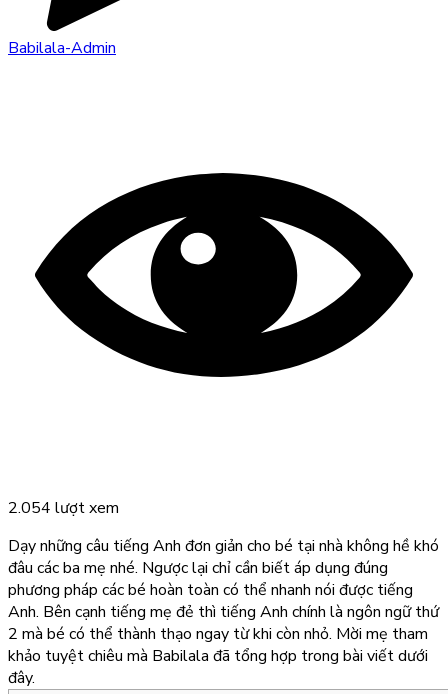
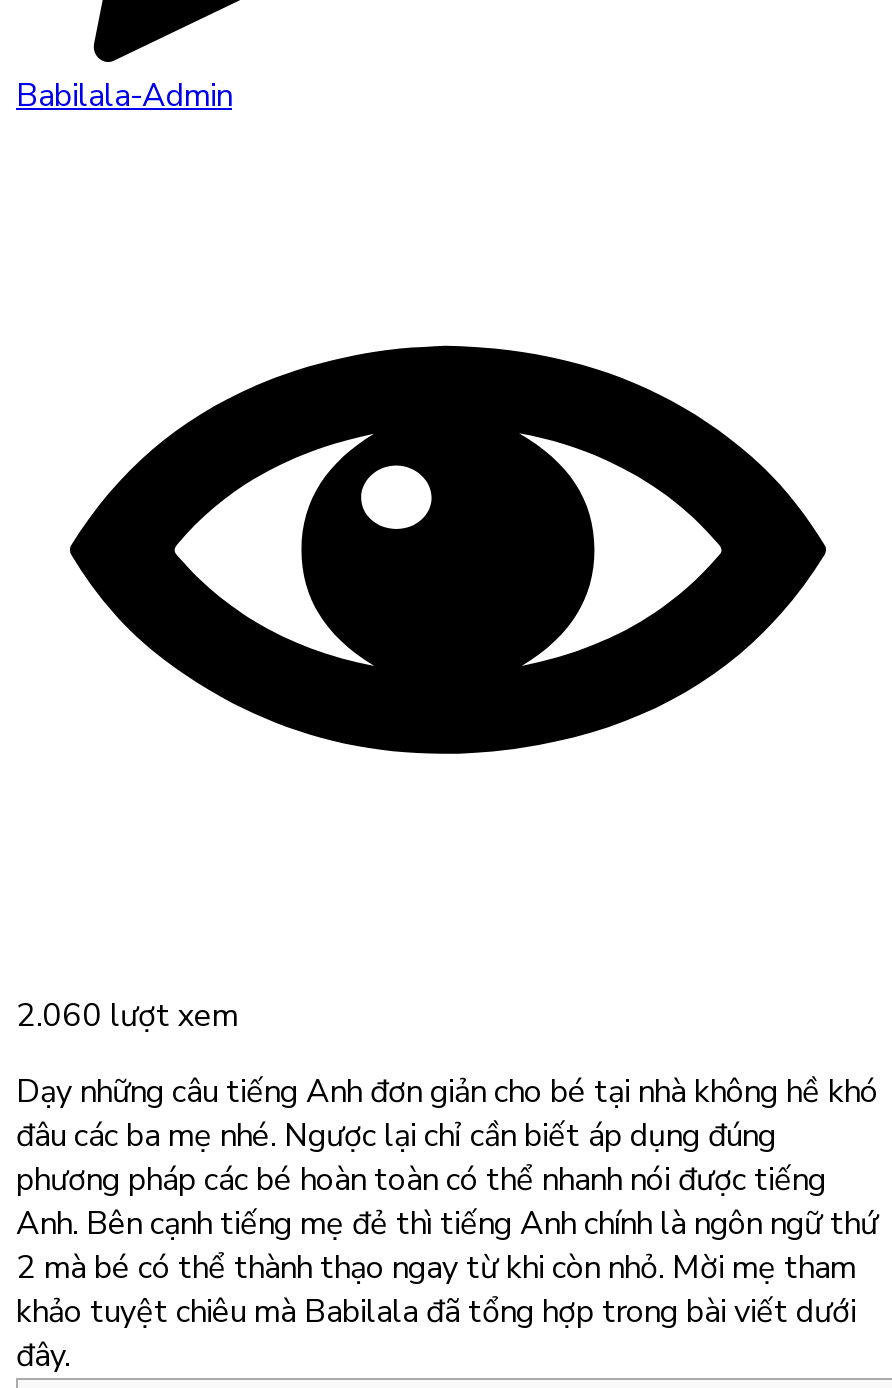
- 2.054 lượt xem
+ 2.060 lượt xem
